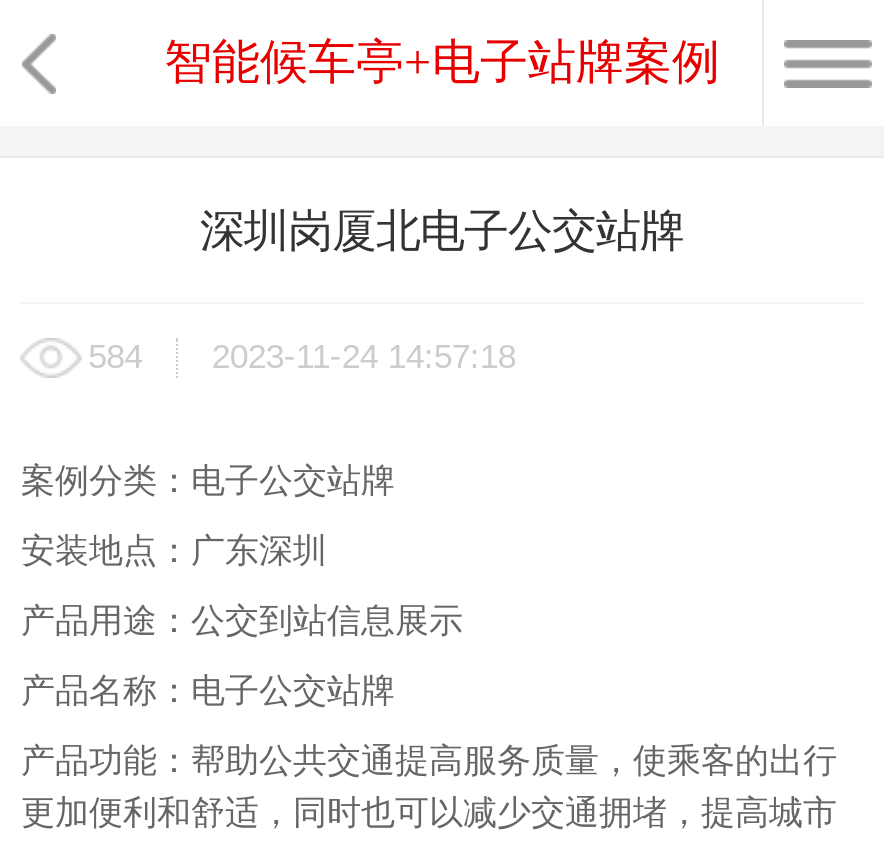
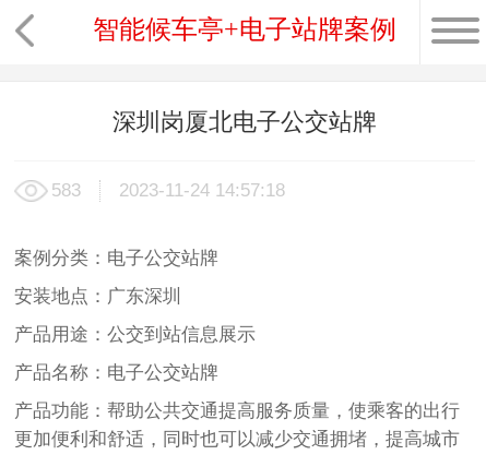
- 584 2023-11-24 14:57:18
+ 583 2023-11-24 14:57:18
